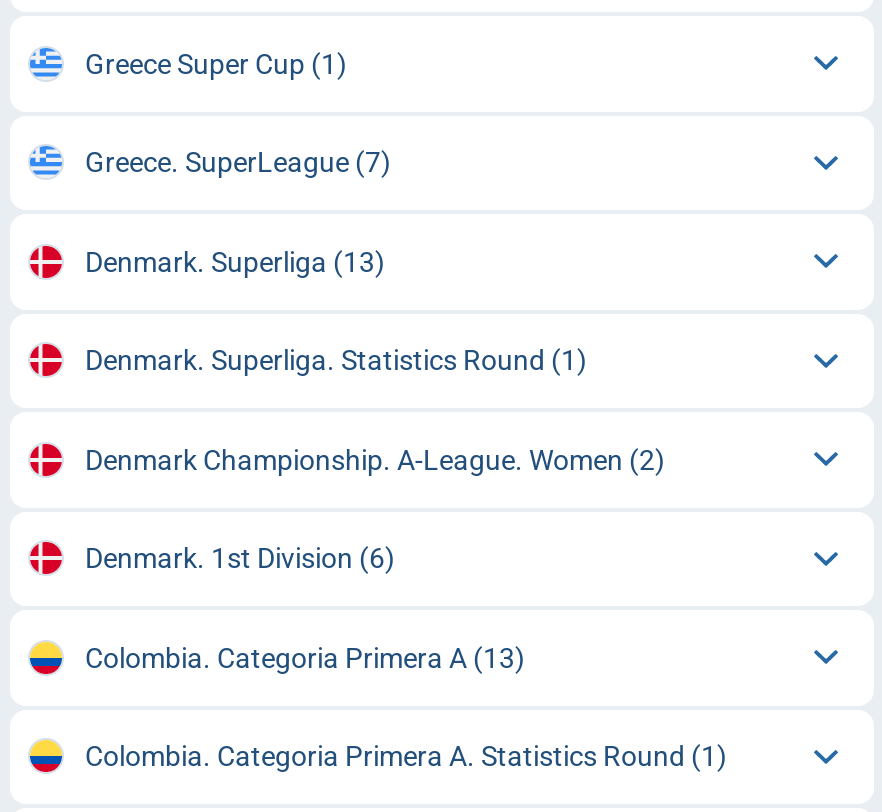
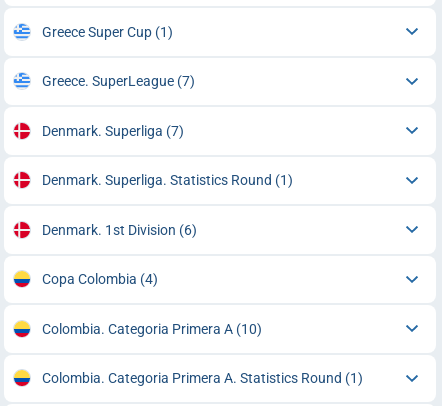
- Denmark. Superliga (13)
+ Denmark. Superliga (7)

- Denmark Championship. A-League. Women (2)

moved up: Denmark. 1st Division (6)

- Colombia. Categoria Primera A (13)
+ Copa Colombia (4)
+ Colombia. Categoria Primera A (10)
